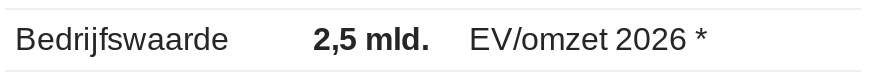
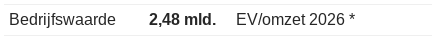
- 2,5 mld.
+ 2,48 mld.
